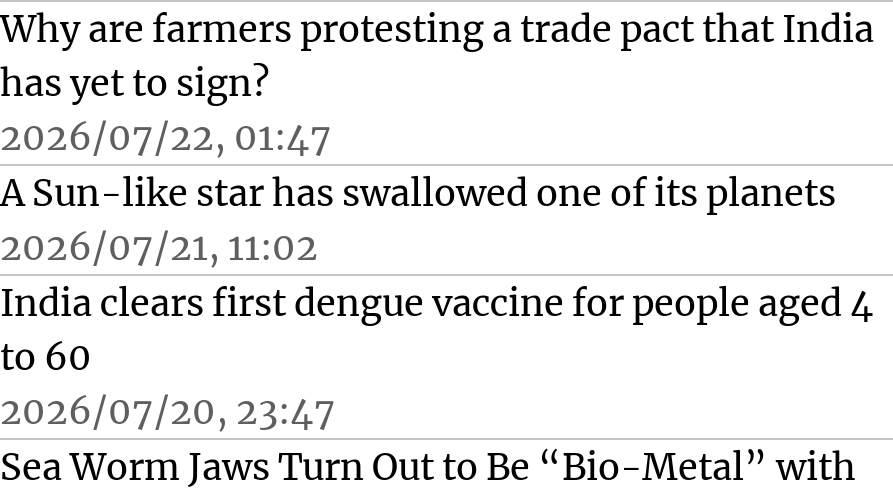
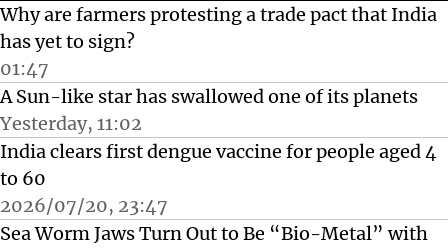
- 2026/07/22, 01:47
+ 01:47

- 2026/07/21, 11:02
+ Yesterday, 11:02
